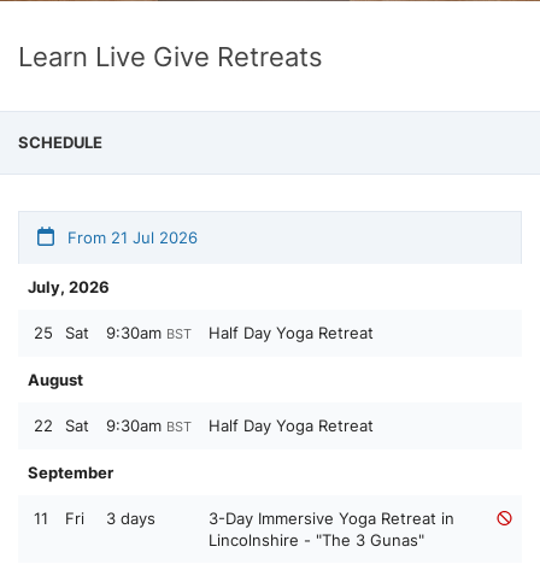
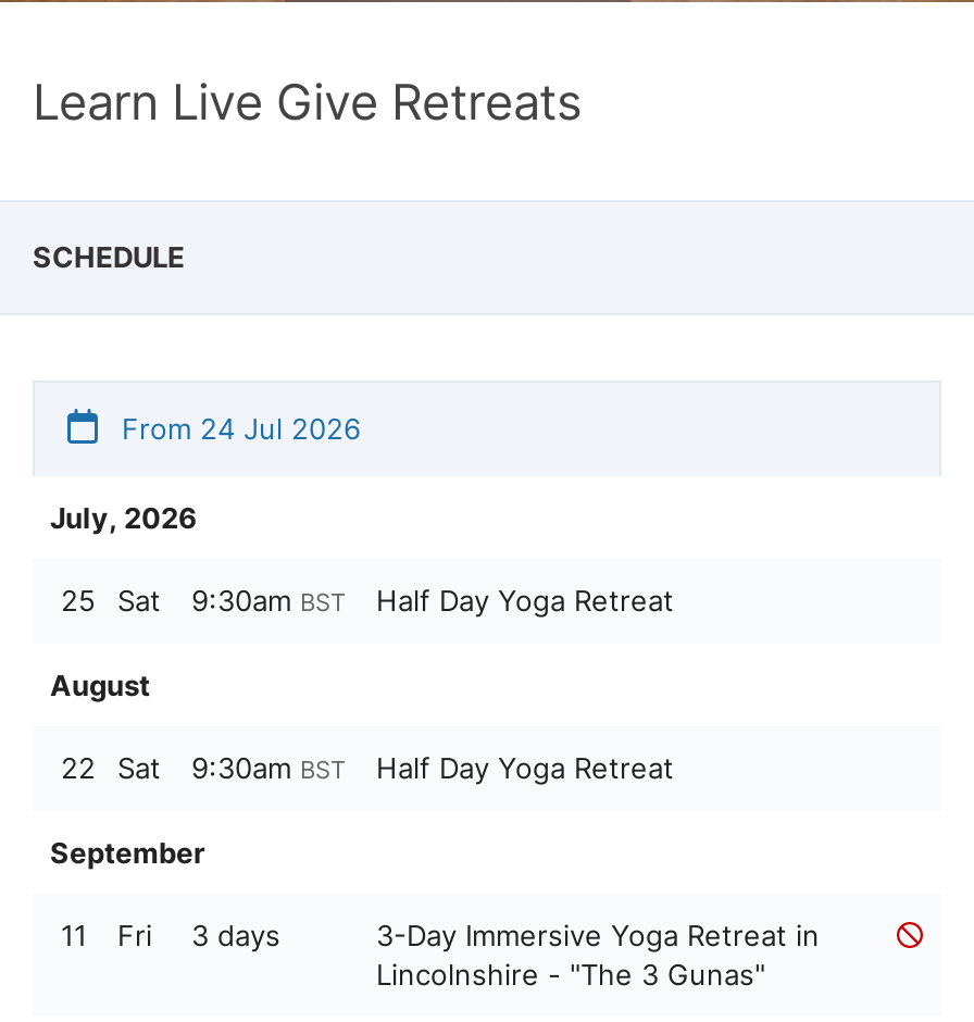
- From 21 Jul 2026
+ From 24 Jul 2026
